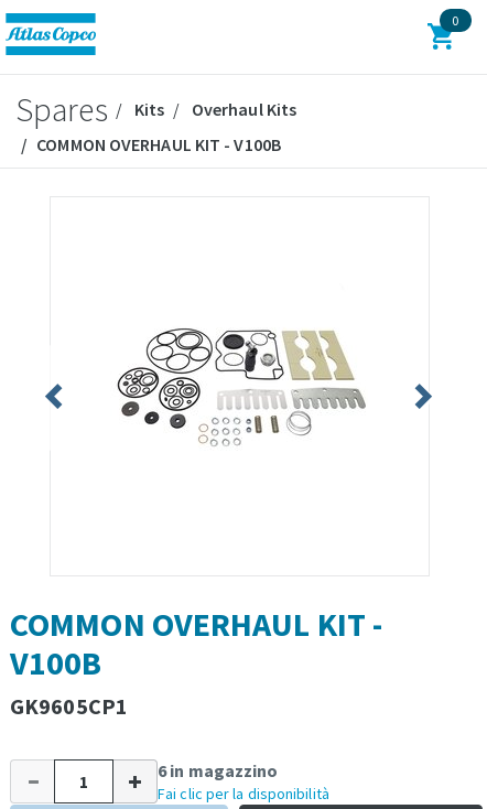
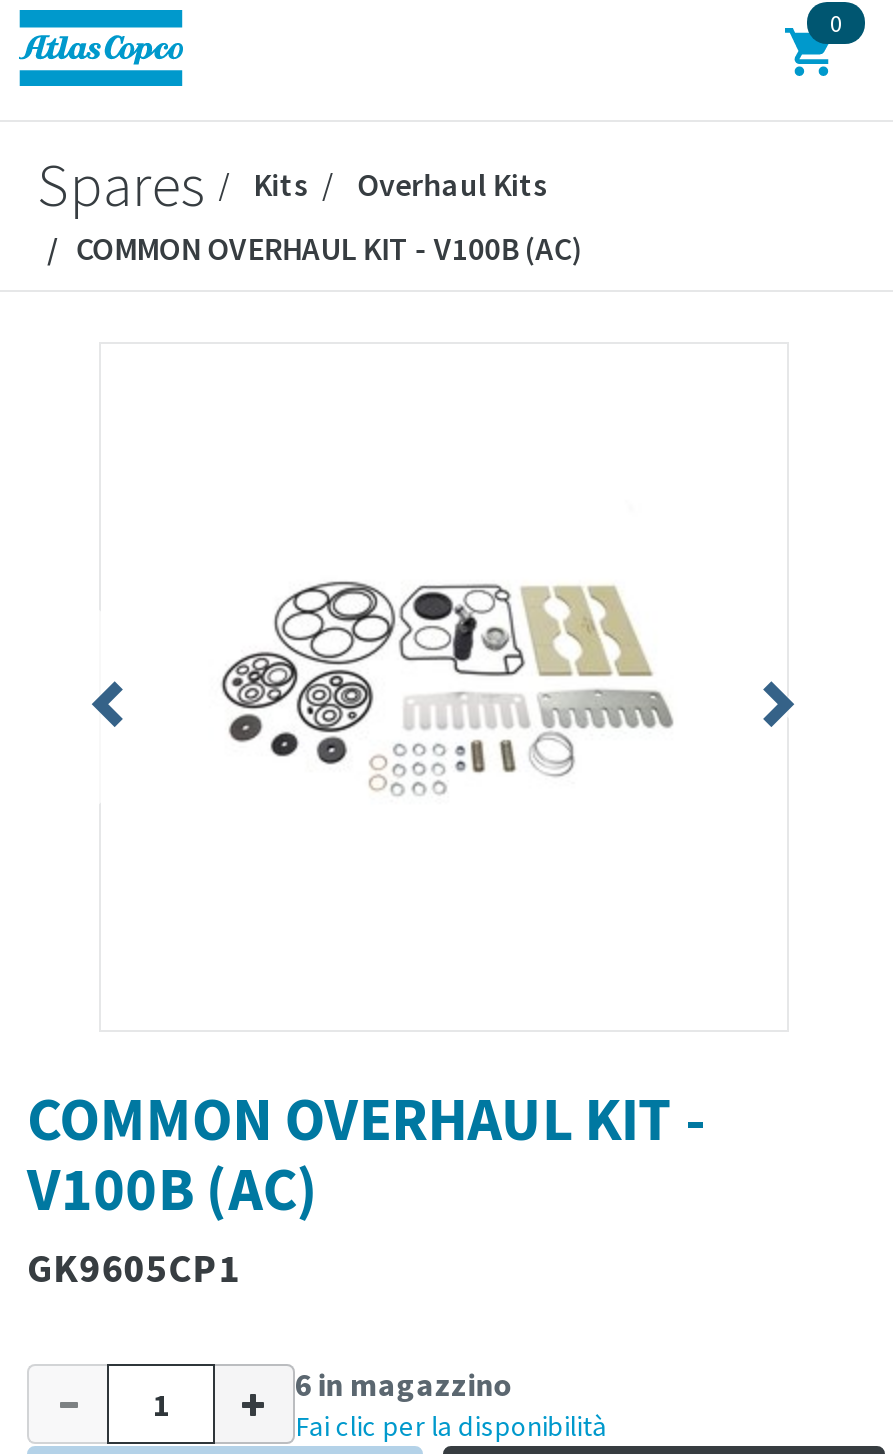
- COMMON OVERHAUL KIT - V100B
+ COMMON OVERHAUL KIT - V100B (AC)

- V100B
+ V100B (AC)
